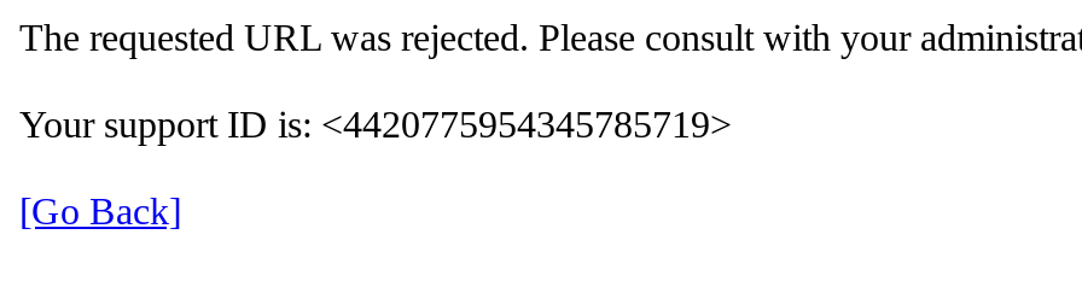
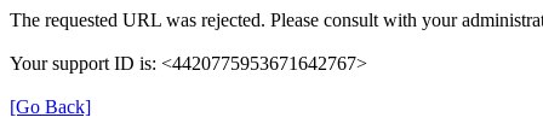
- Your support ID is: <4420775954345785719>
+ Your support ID is: <4420775953671642767>
